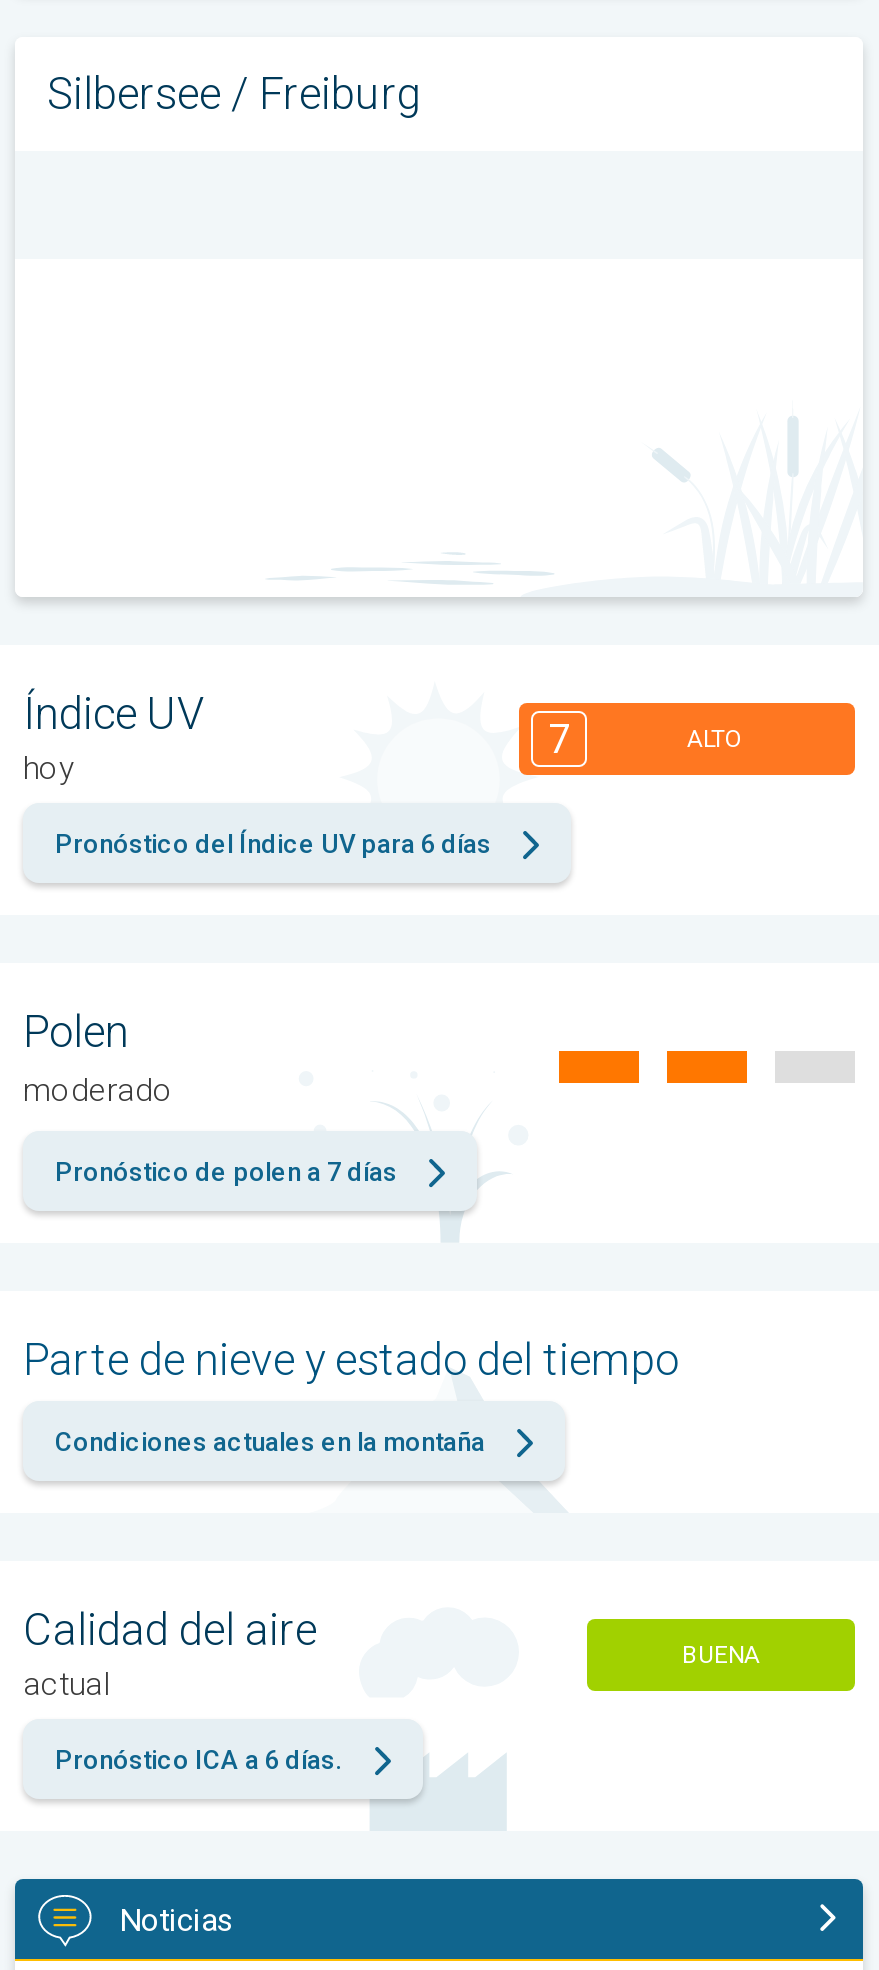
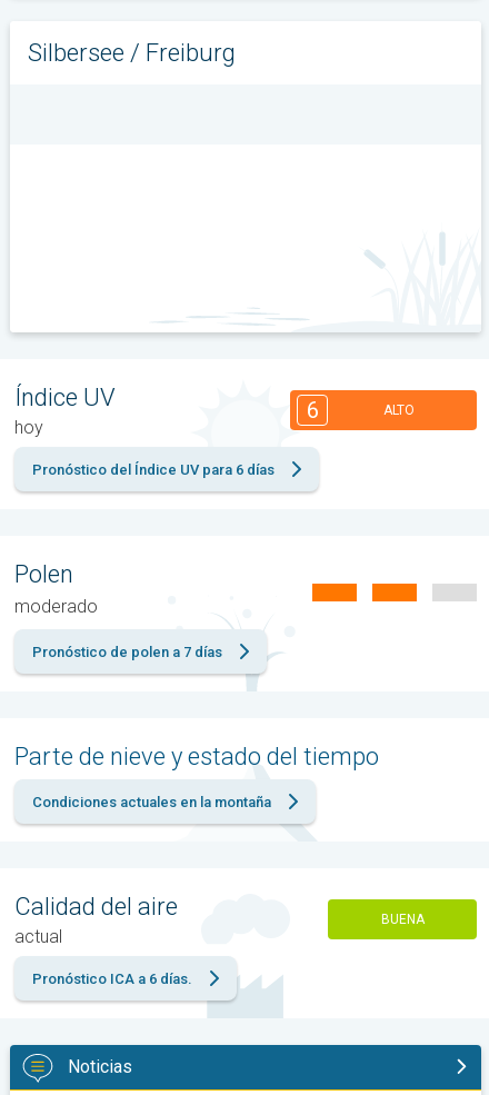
- 7
+ 6
